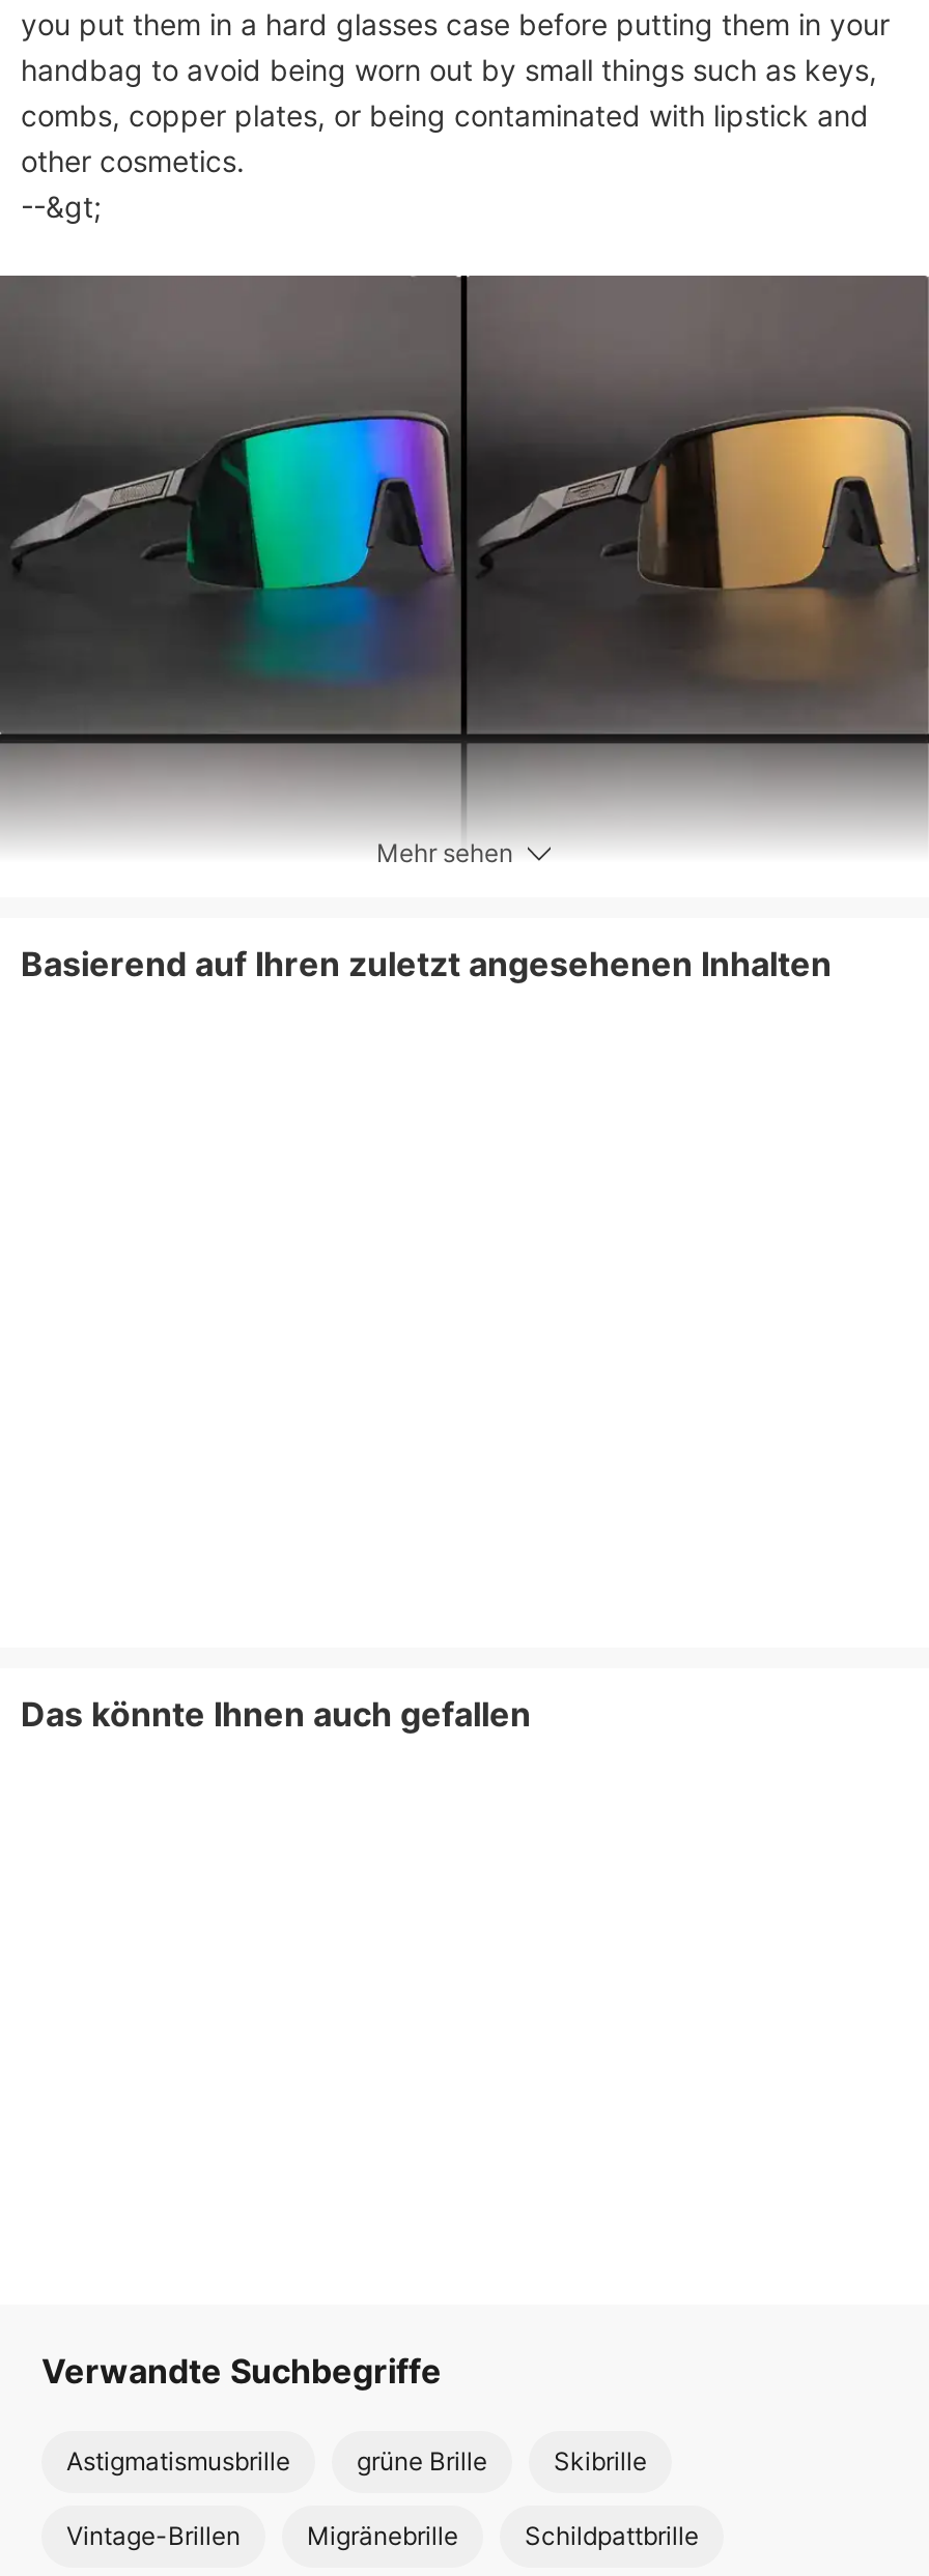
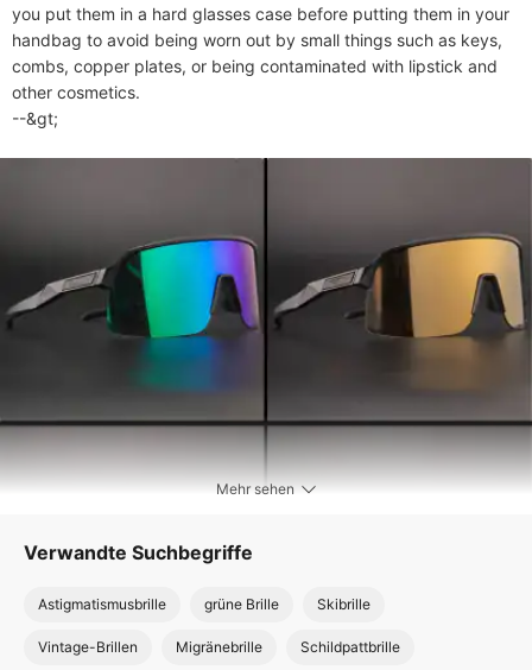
- Basierend auf Ihren zuletzt angesehenen Inhalten

- Das könnte Ihnen auch gefallen
